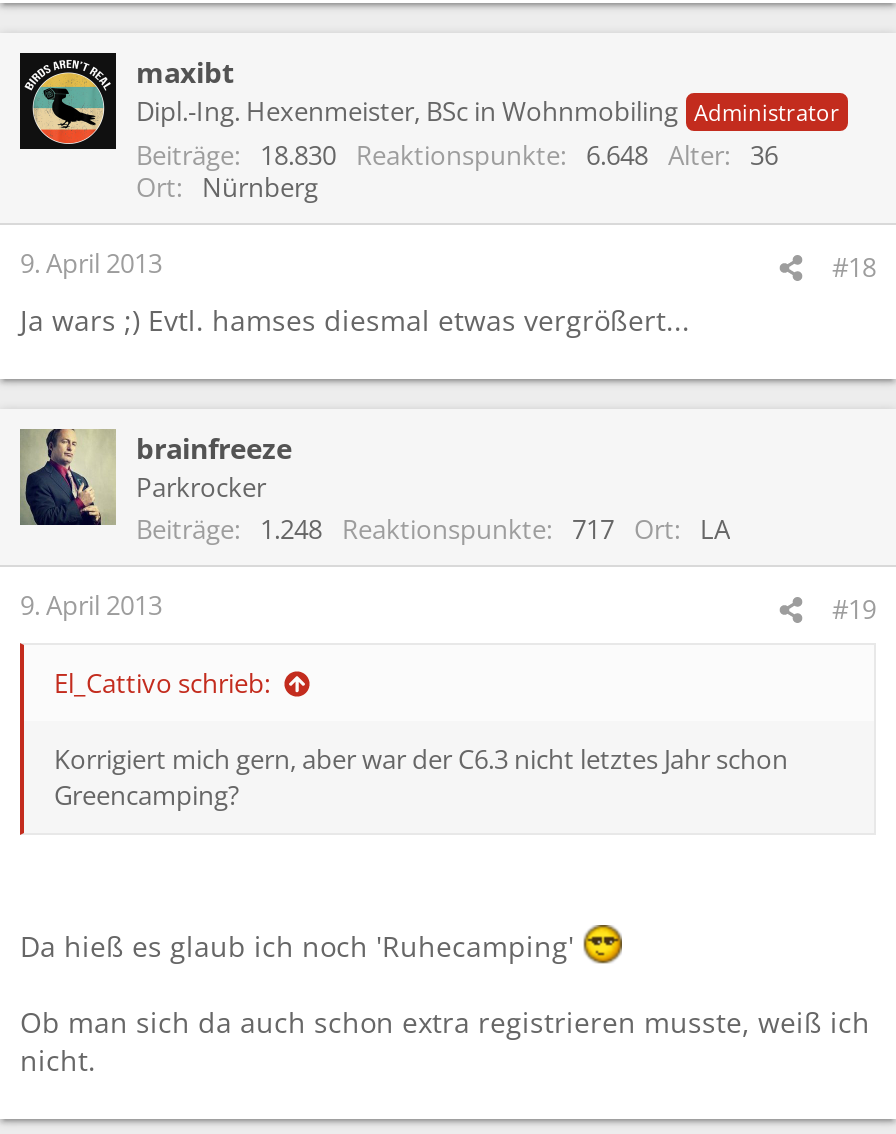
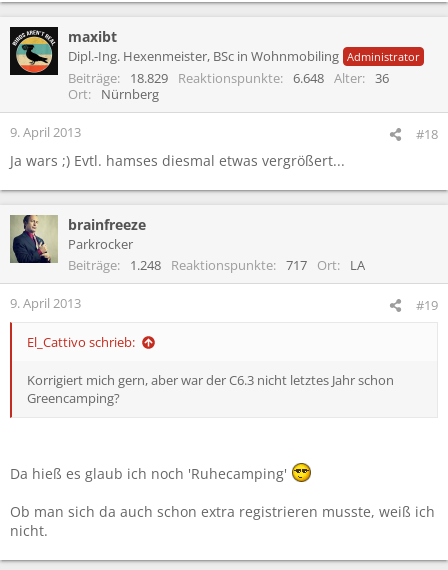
- 18.830 Reaktionspunkte
+ 18.829 Reaktionspunkte
